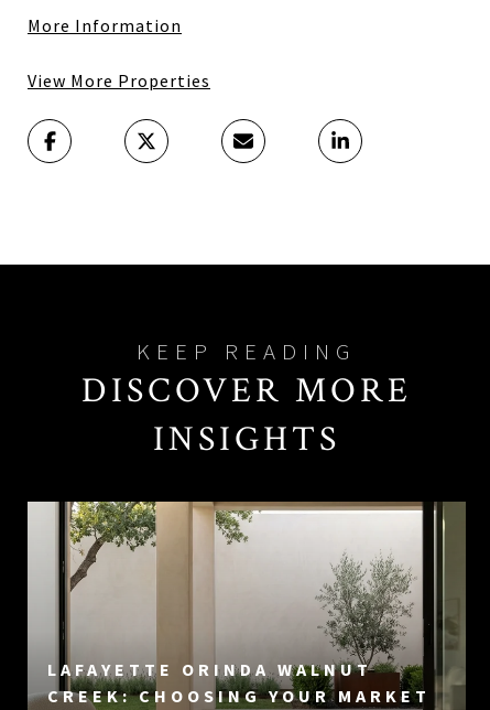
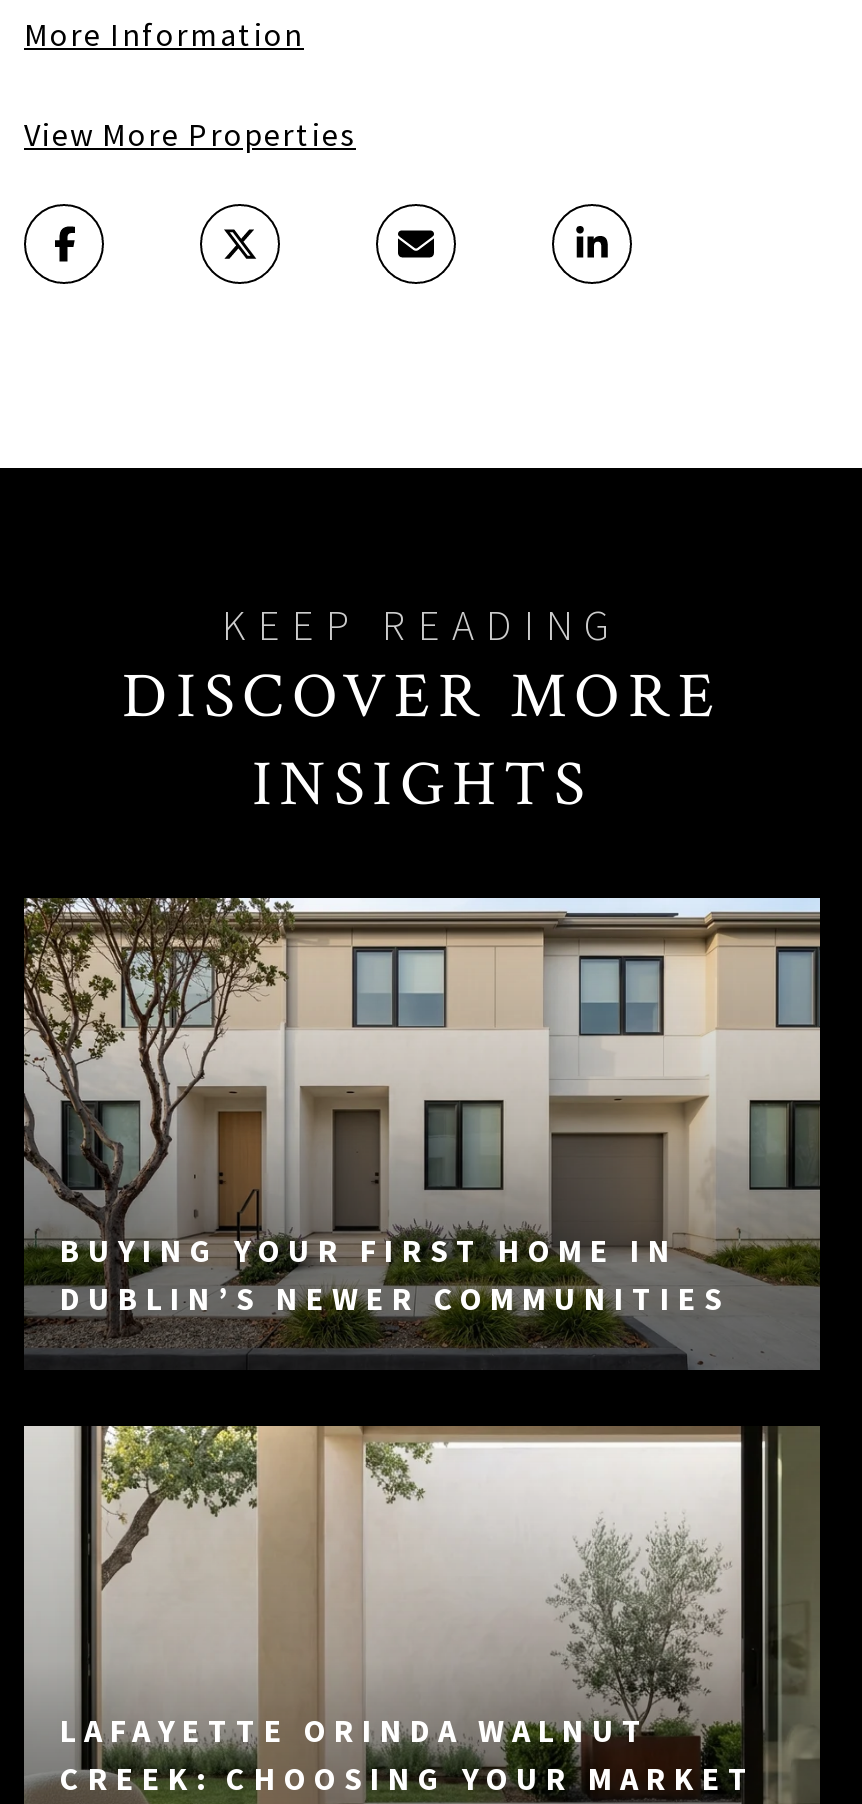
+ [image]
+ BUYING YOUR FIRST HOME IN
+ DUBLIN’S NEWER COMMUNITIES
